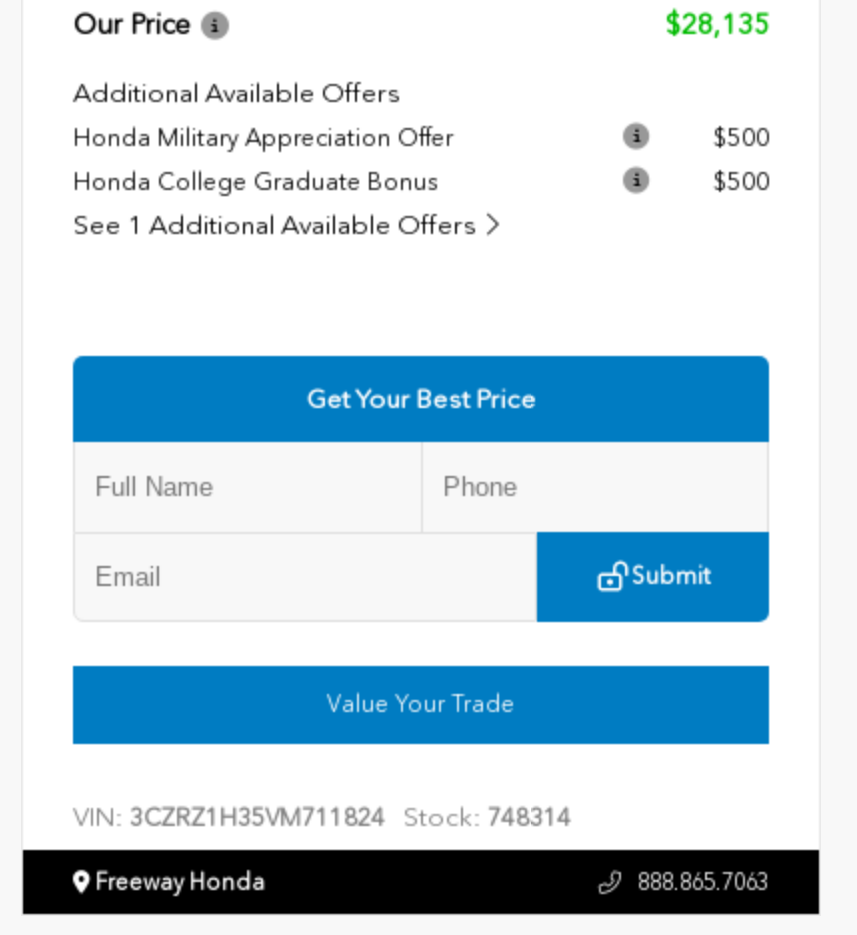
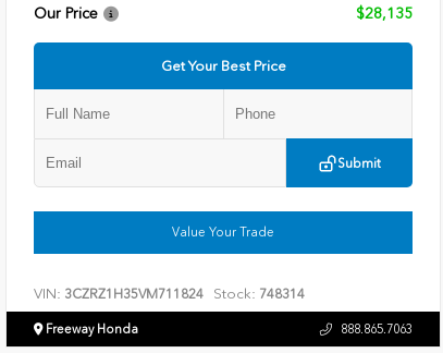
- Additional Available Offers
- Honda Military Appreciation Offer
- $500
- Honda College Graduate Bonus
- $500
- See 1 Additional Available Offers
